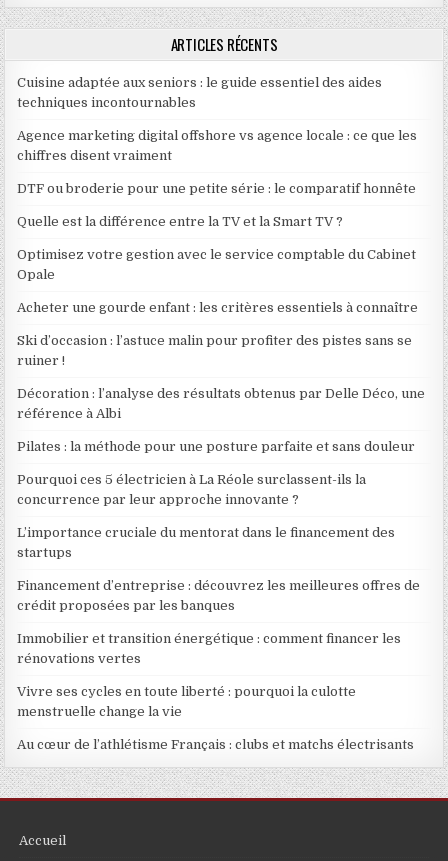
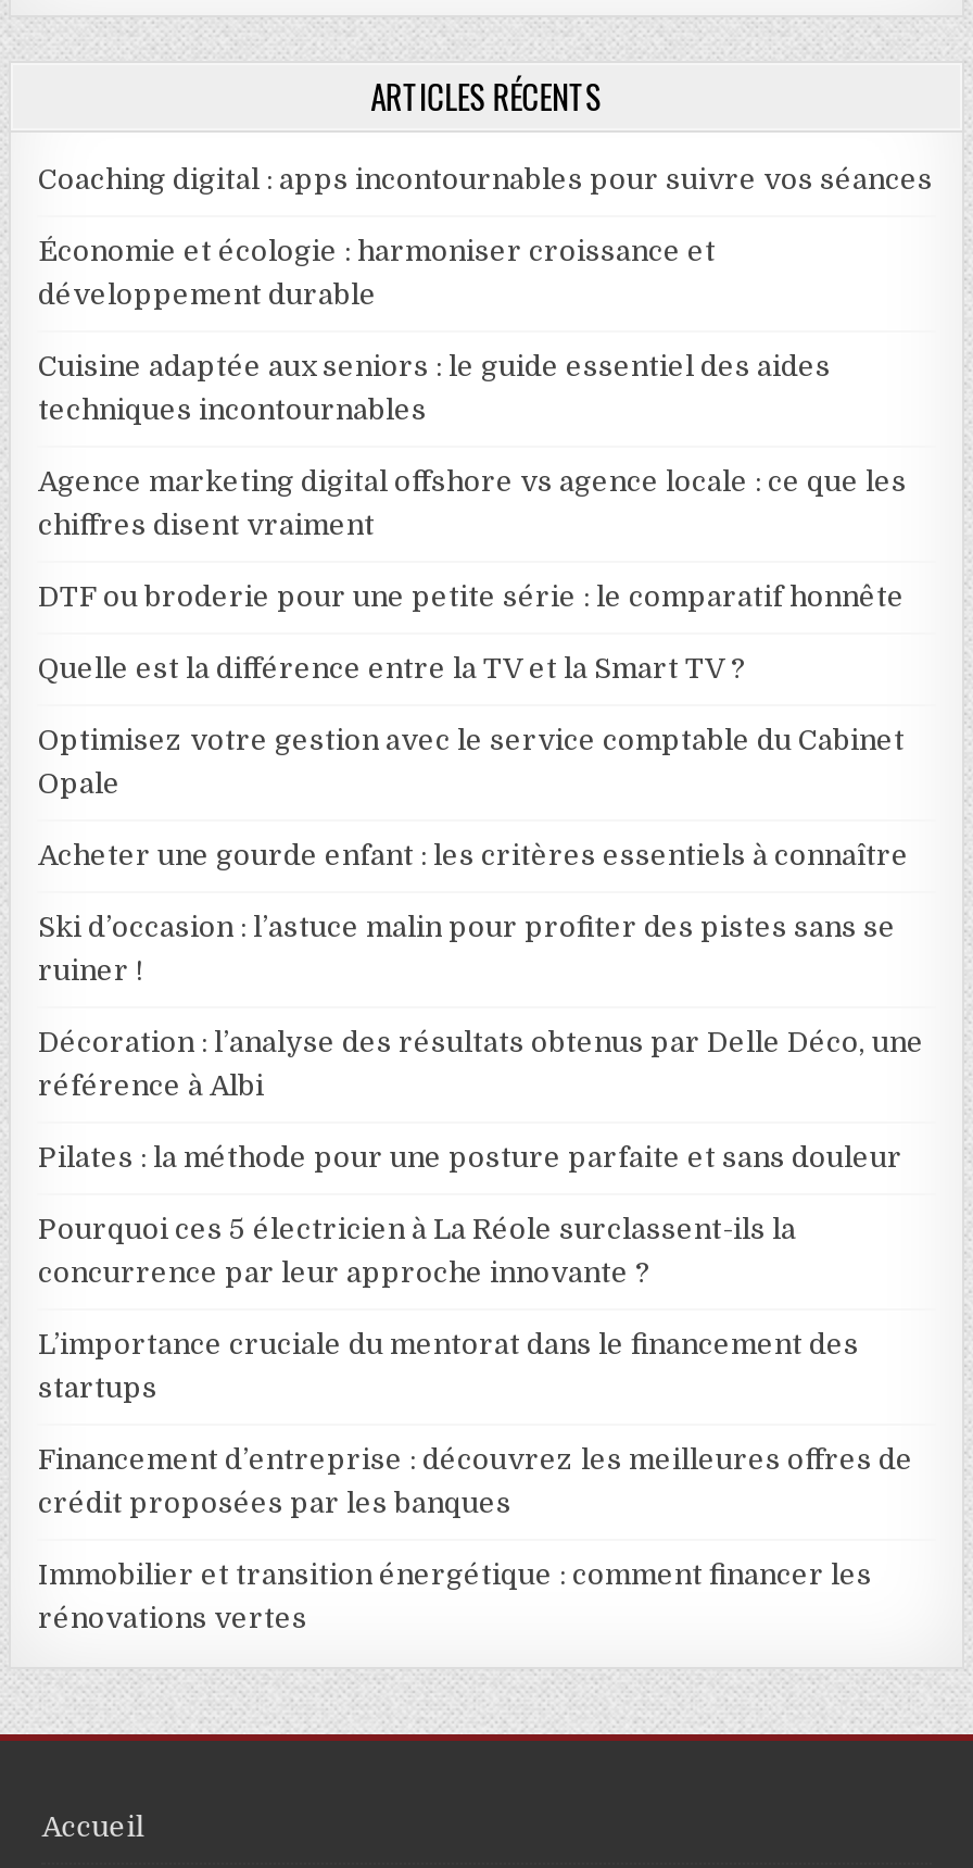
+ Coaching digital : apps incontournables pour suivre vos séances
+ Économie et écologie : harmoniser croissance et
+ développement durable

moved down: Cuisine adaptée aux seniors : le guide essentiel des aides | techniques incontournables | Agence marketing digital offshore vs agence locale : ce que les | ... | Immobilier et transition énergétique : comment financer les | rénovations vertes

- Vivre ses cycles en toute liberté : pourquoi la culotte
- menstruelle change la vie
- Au cœur de l’athlétisme Français : clubs et matchs électrisants
